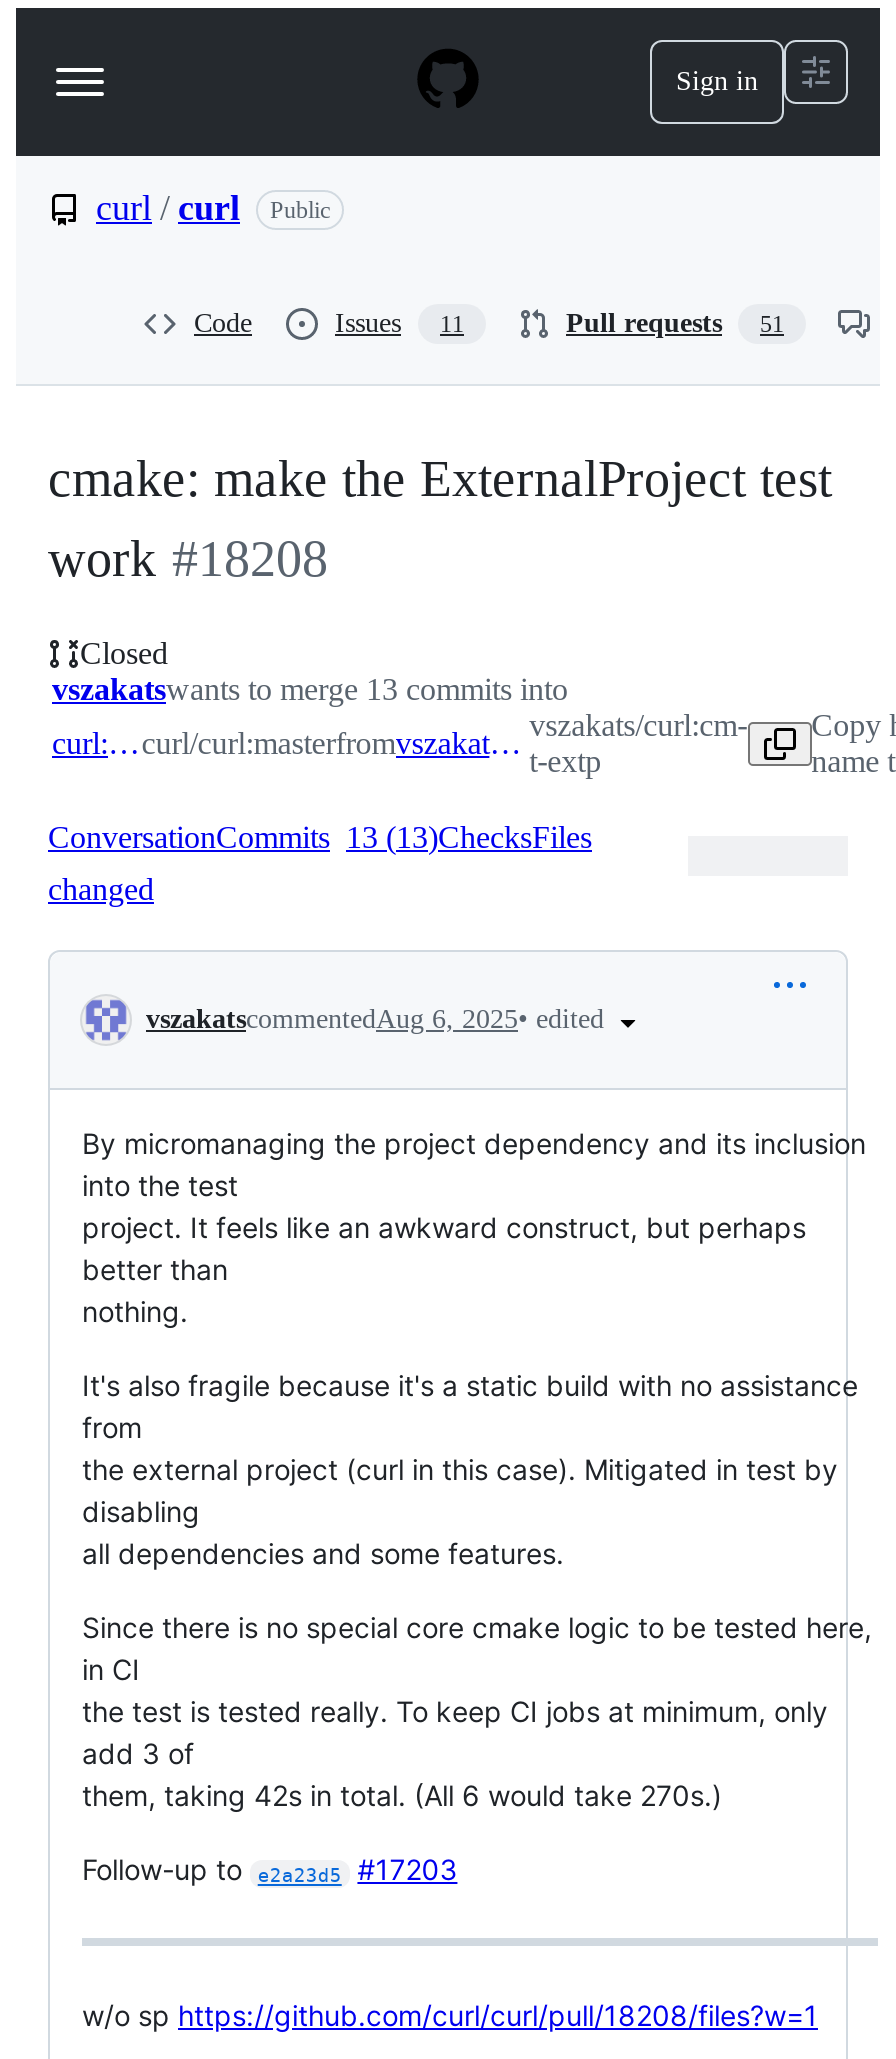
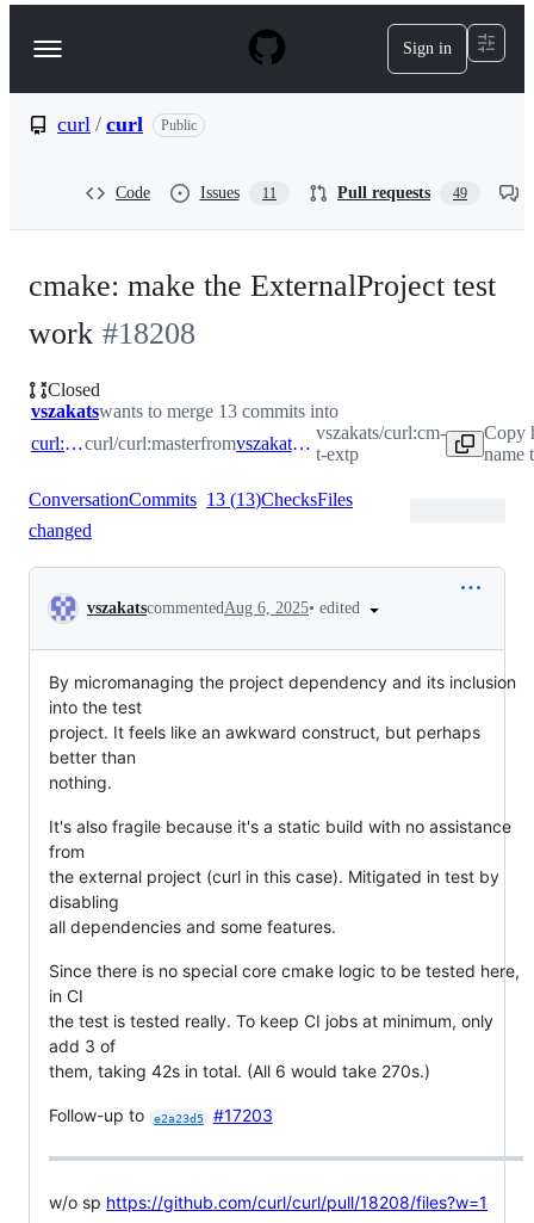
- Pull requests 51
+ Pull requests 49
